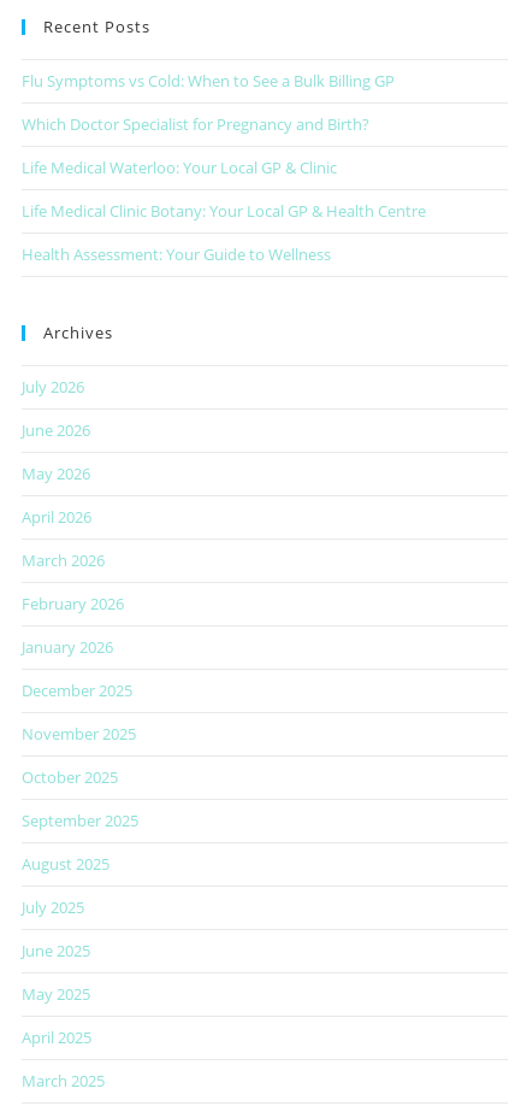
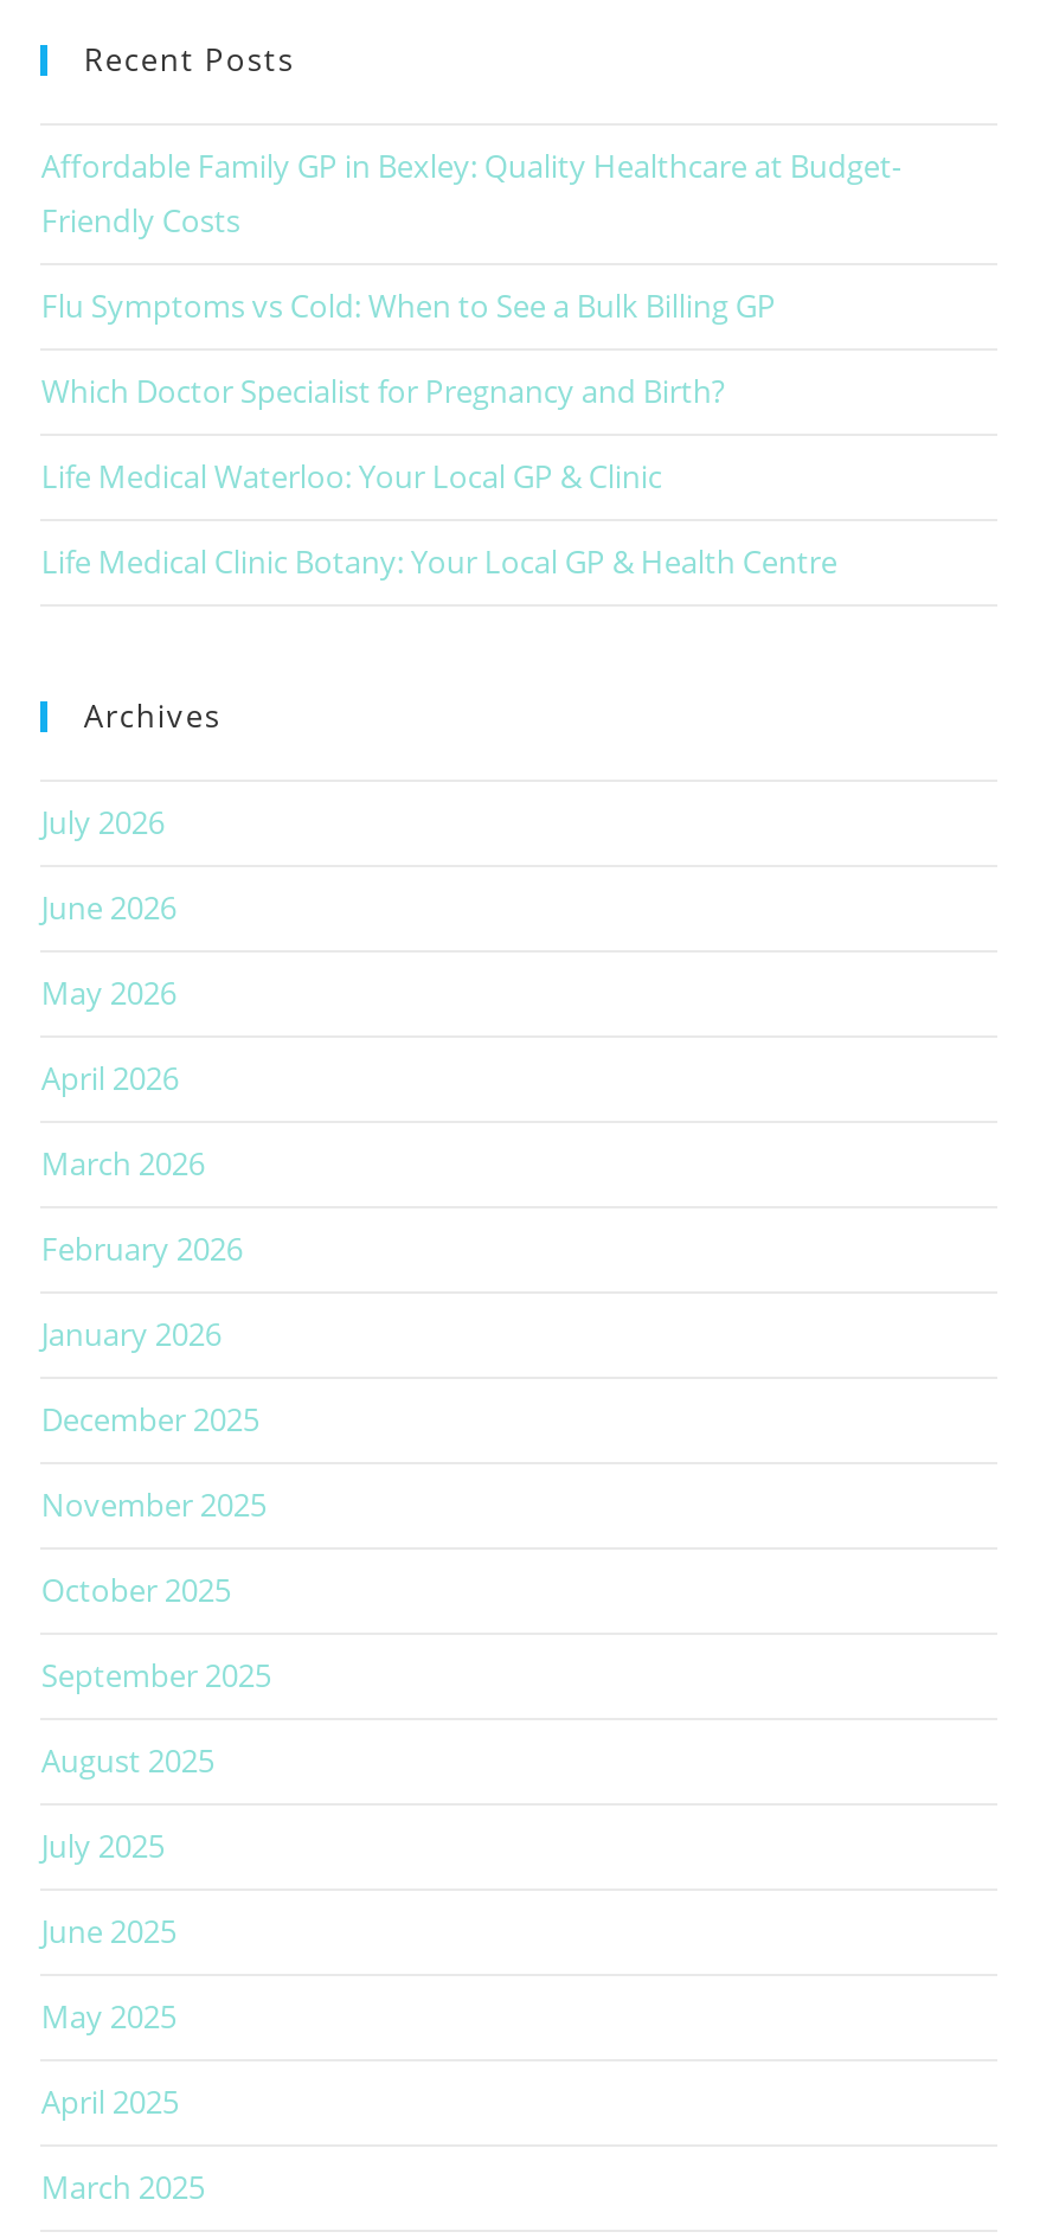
+ Affordable Family GP in Bexley: Quality Healthcare at Budget-
+ Friendly Costs

moved down: Flu Symptoms vs Cold: When to See a Bulk Billing GP | Which Doctor Specialist for Pregnancy and Birth? | Life Medical Waterloo: Your Local GP & Clinic | Life Medical Clinic Botany: Your Local GP & Health Centre

- Health Assessment: Your Guide to Wellness
